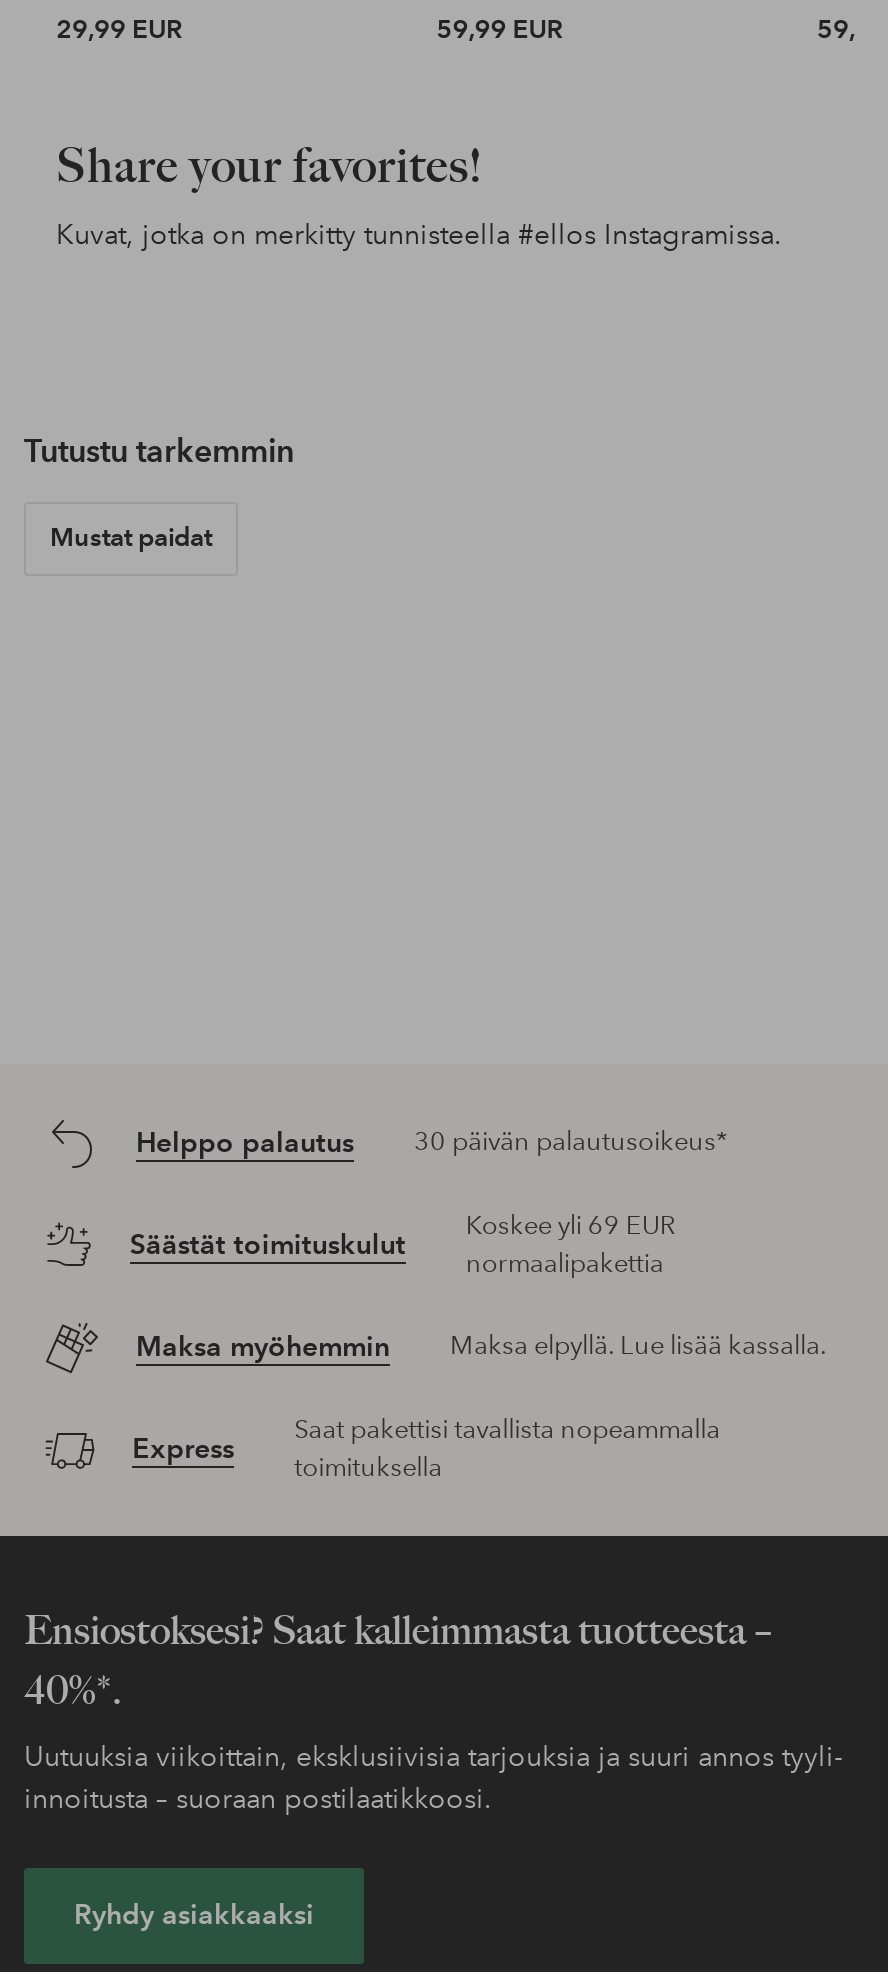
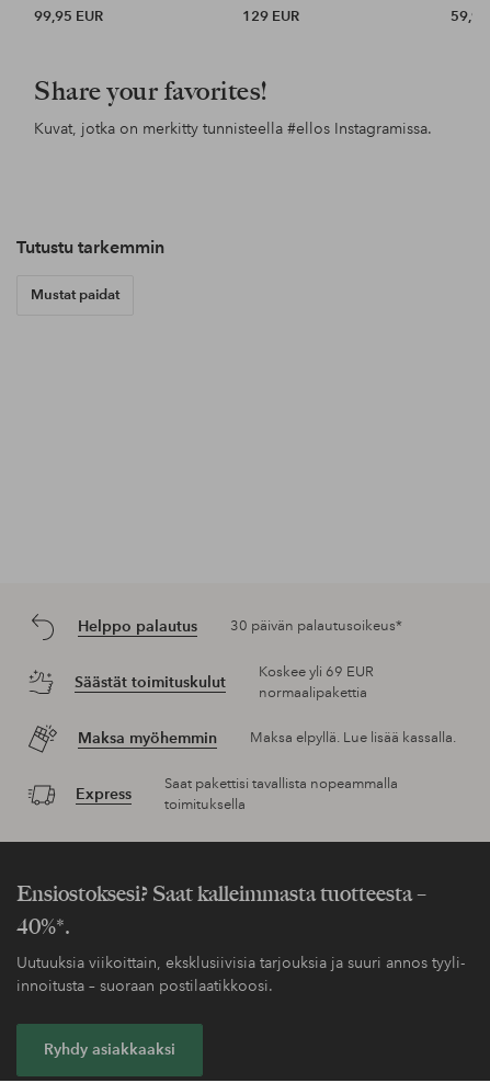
- 29,99 EUR
+ 99,95 EUR

- 59,99 EUR
+ 129 EUR
